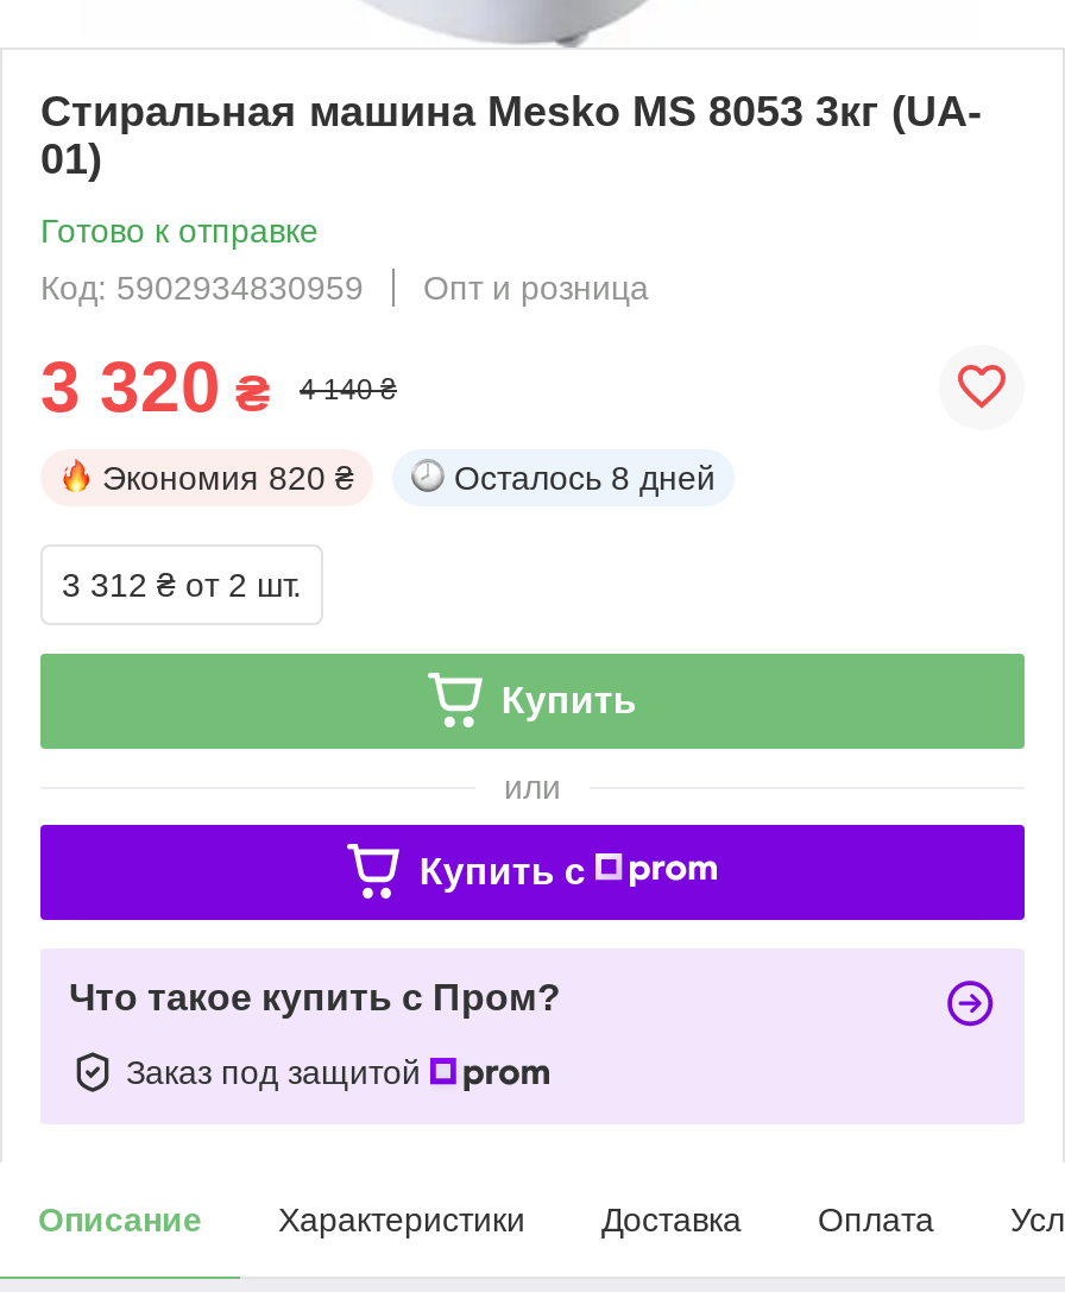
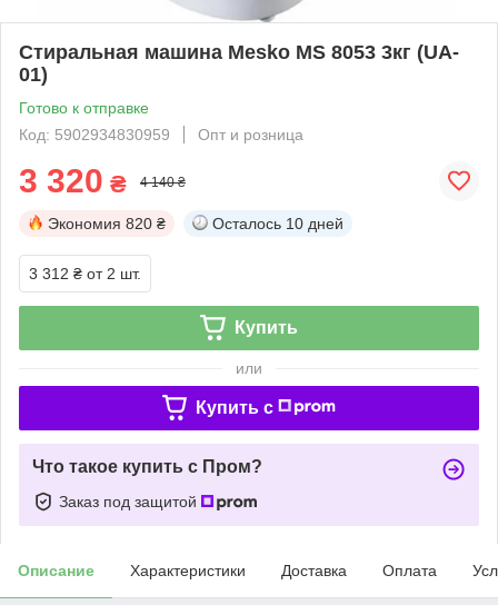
- Осталось 8 дней
+ Осталось 10 дней
